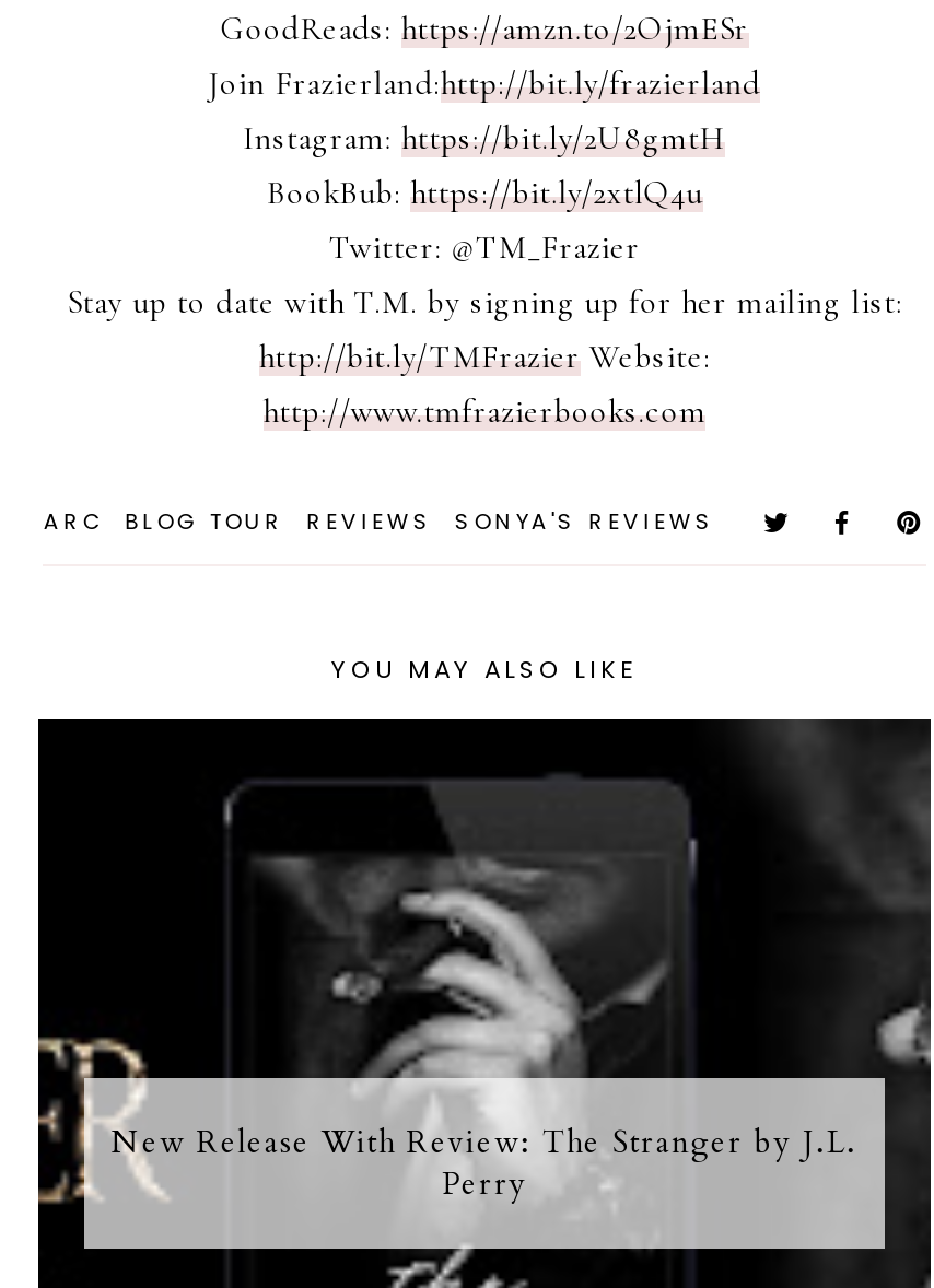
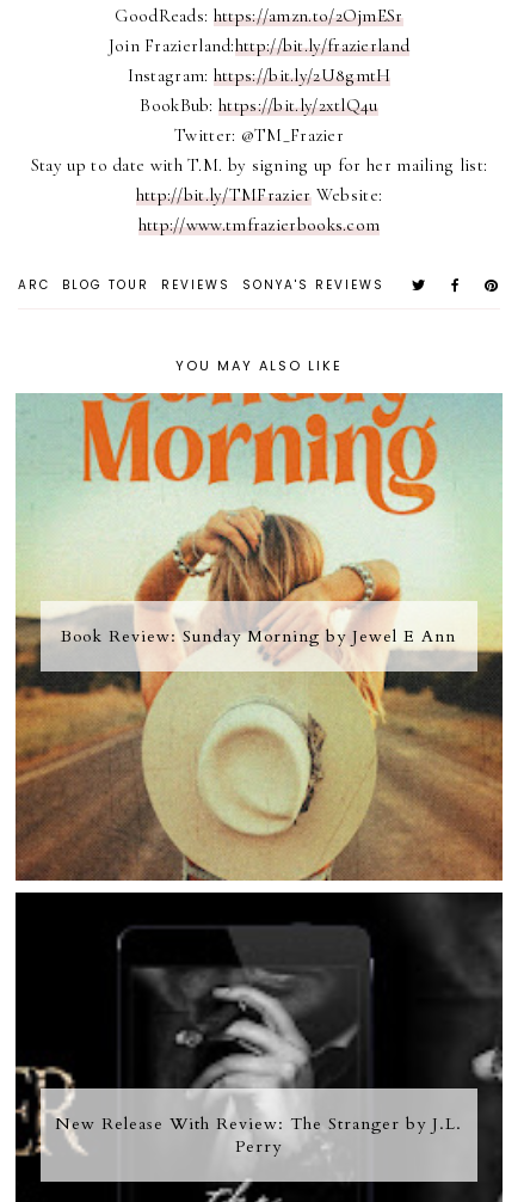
+ [image]
+ Book Review: Sunday Morning by Jewel E Ann
